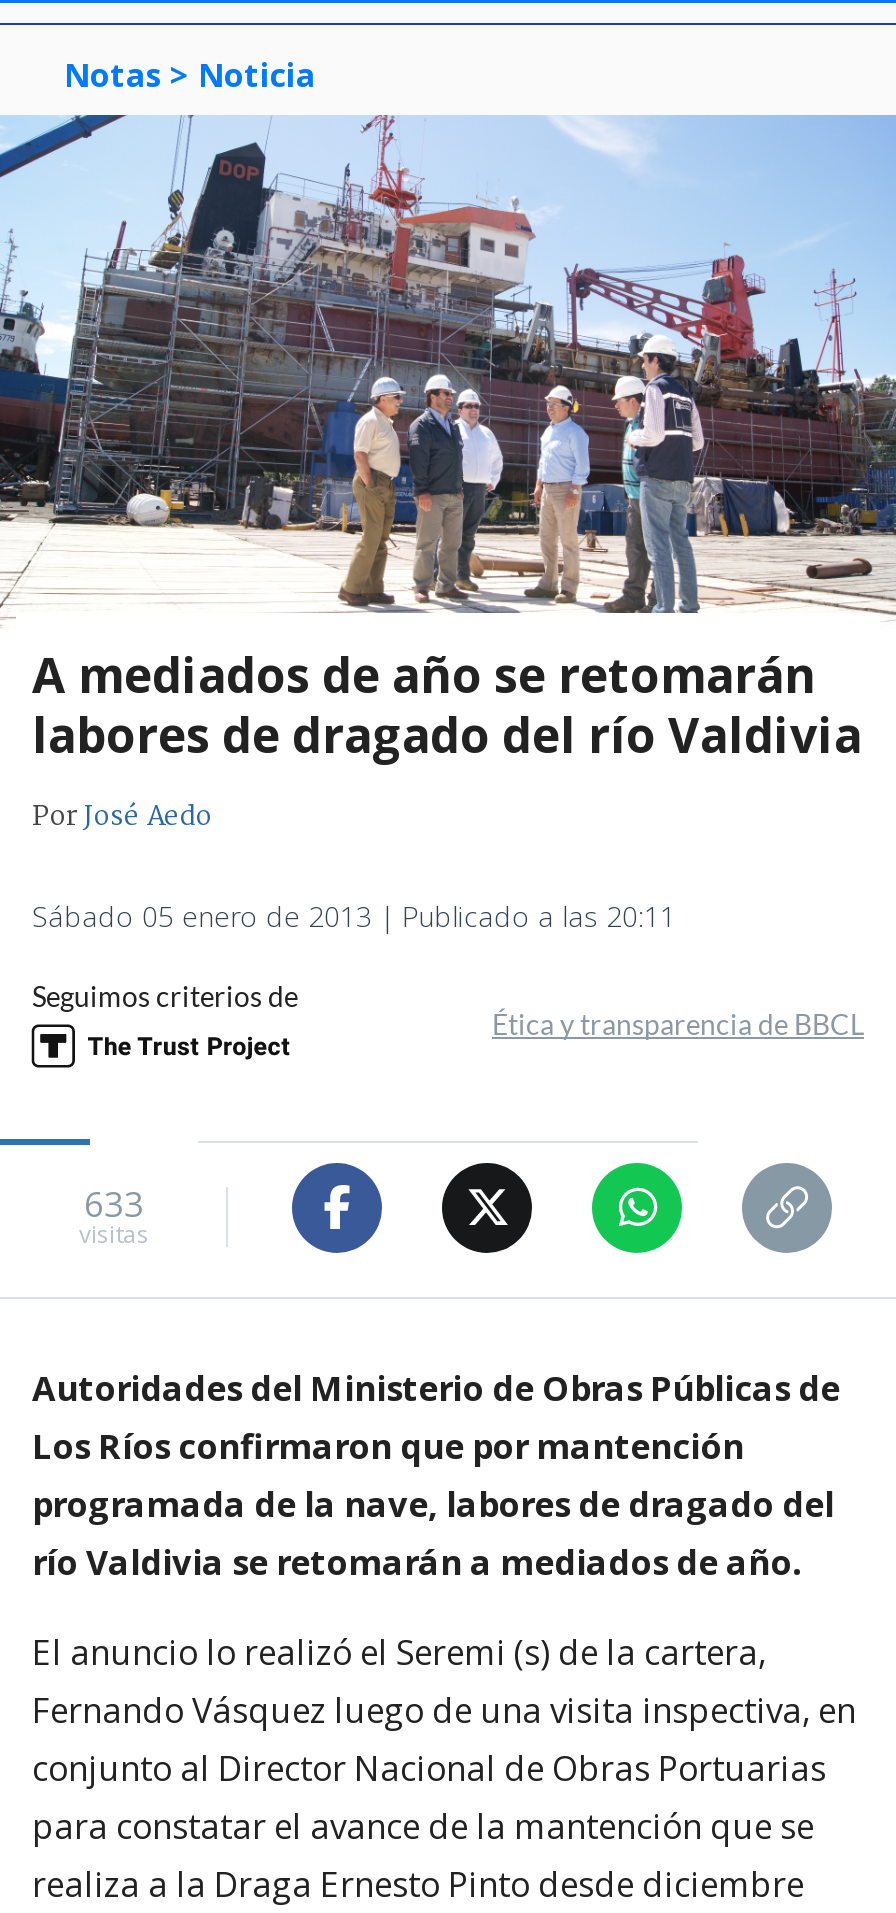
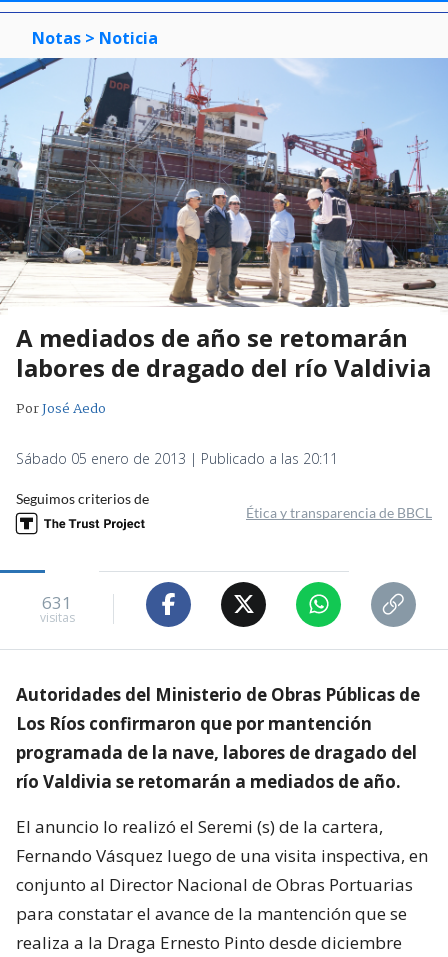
- 633
+ 631
